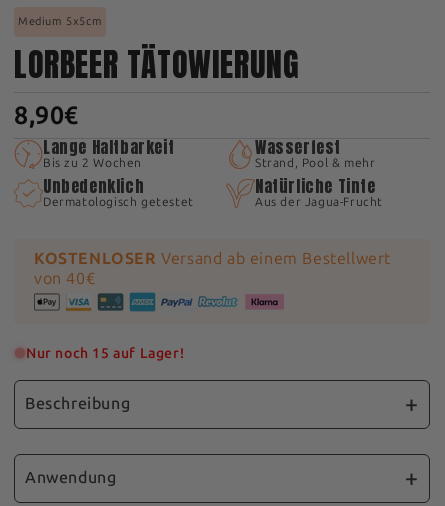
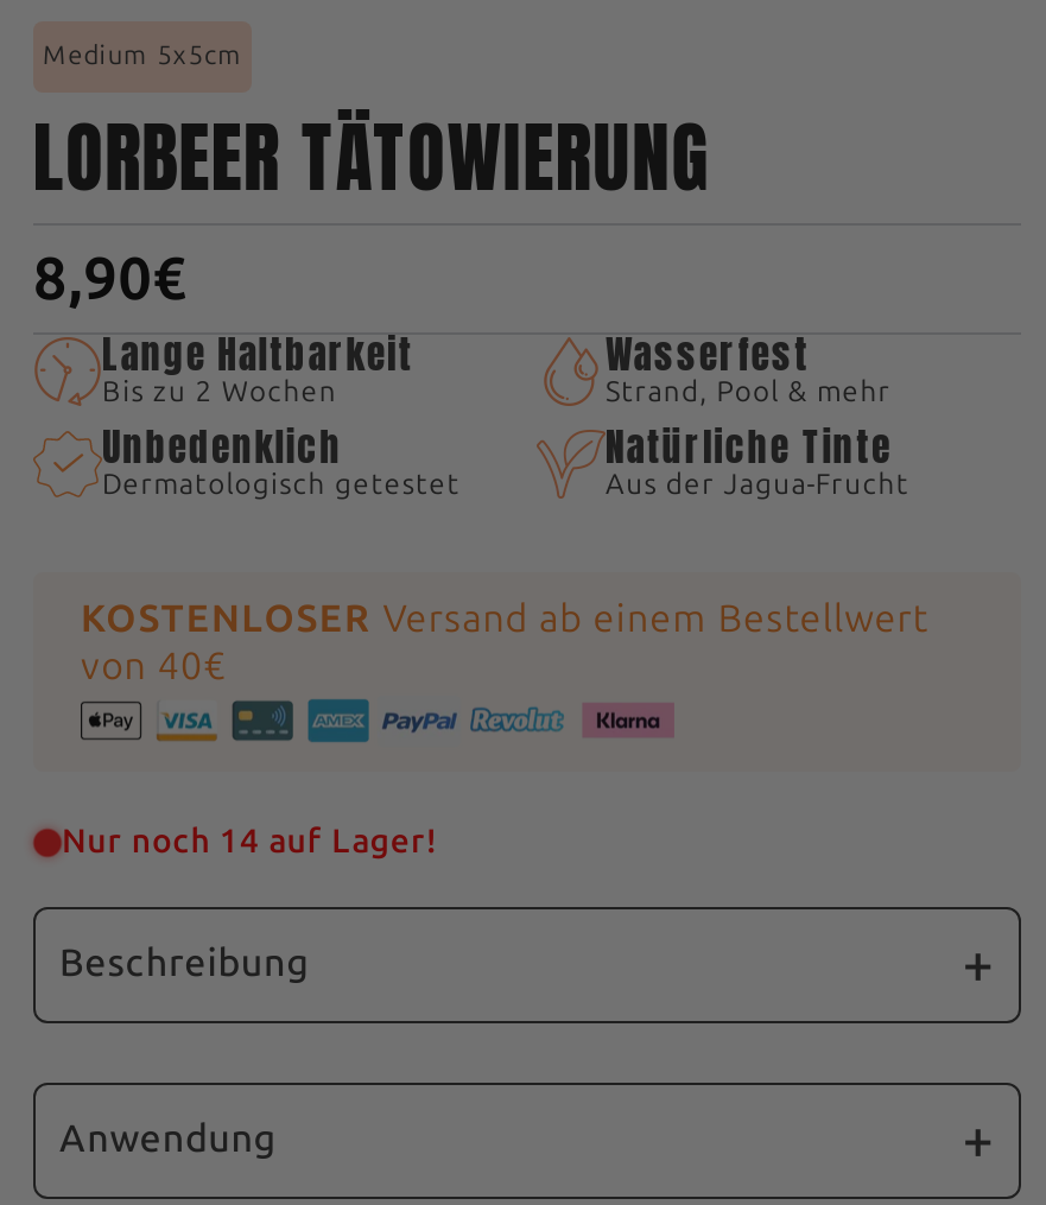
- Nur noch 15 auf Lager!
+ Nur noch 14 auf Lager!
